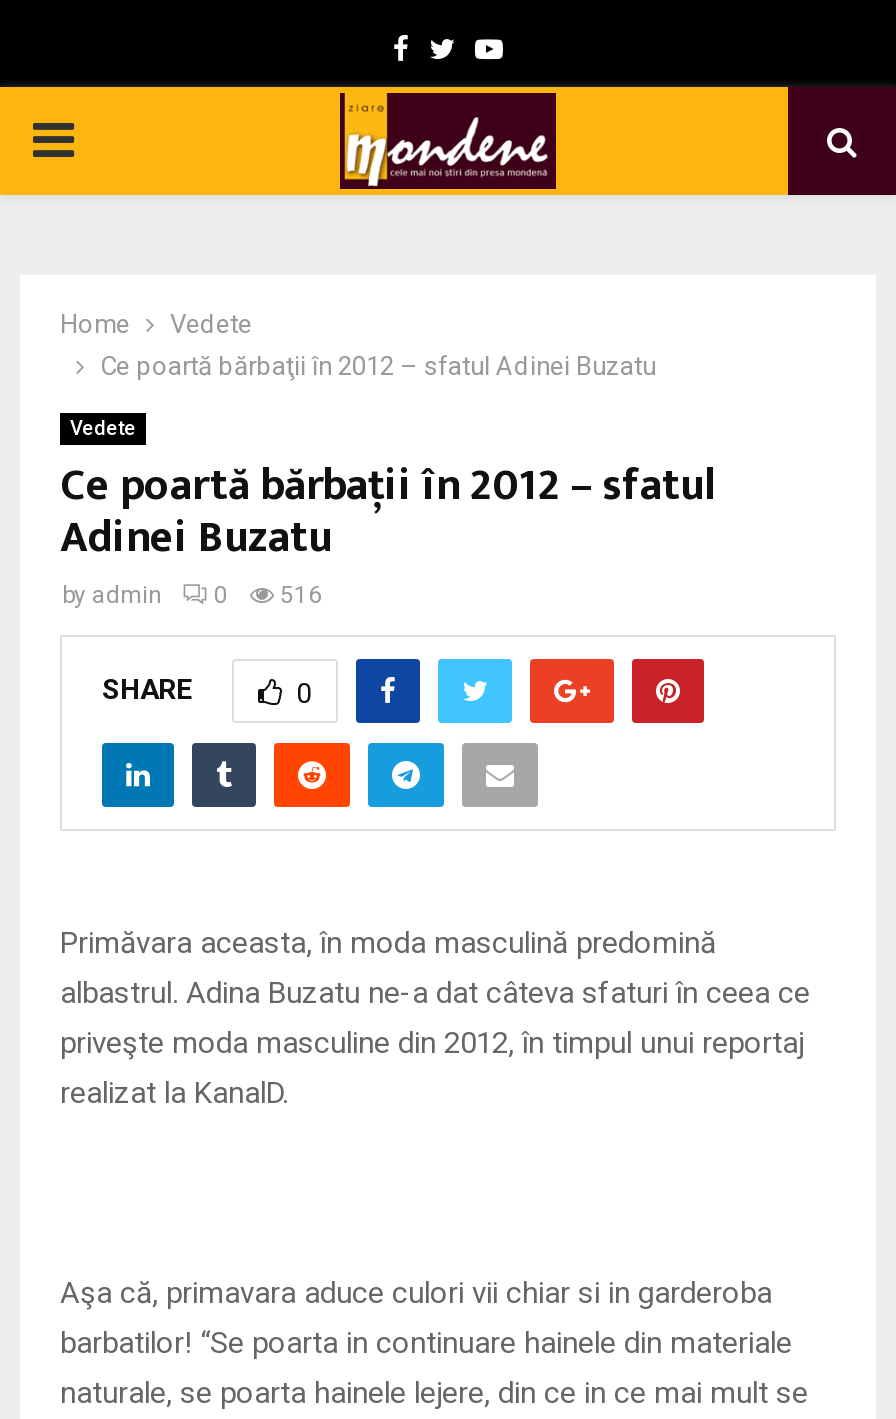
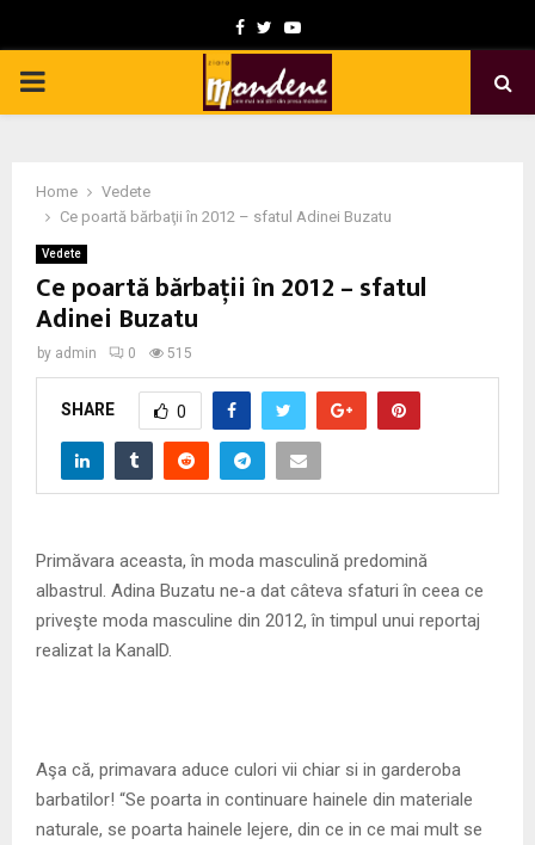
- 516
+ 515
